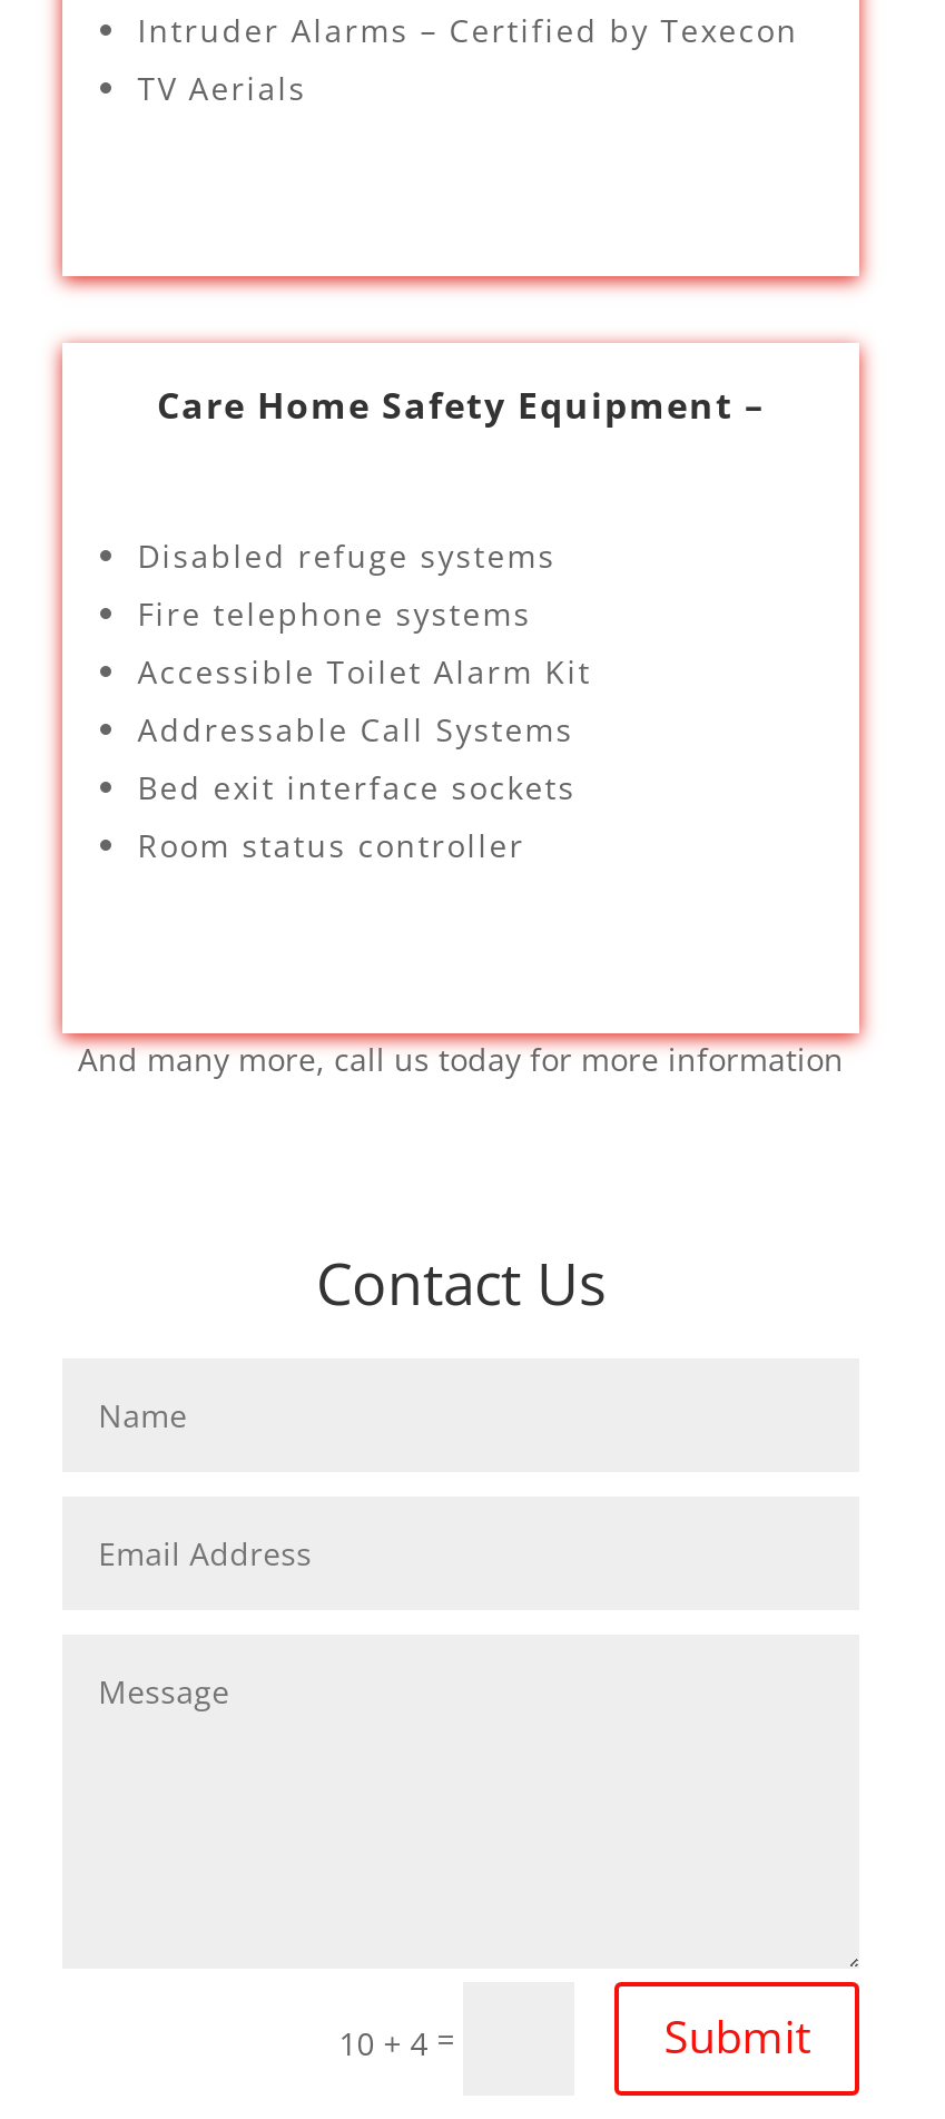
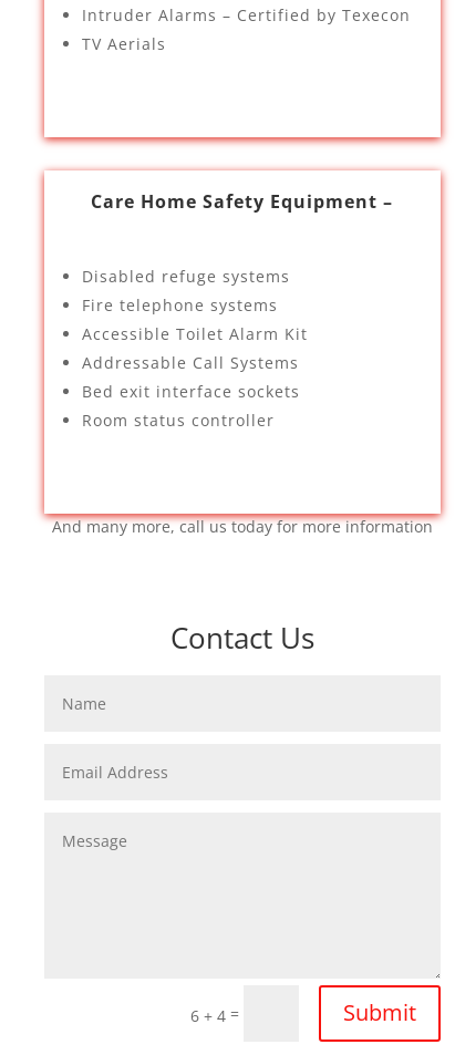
- 10 + 4 =
+ 6 + 4 =
